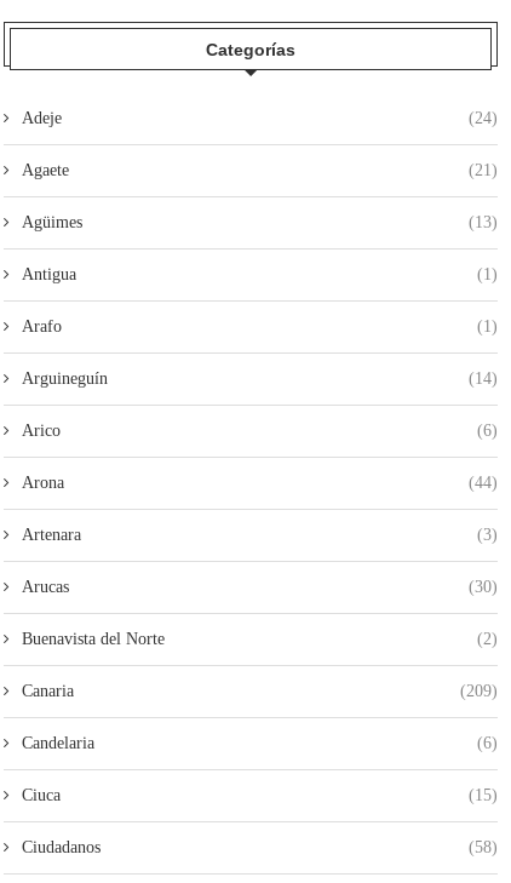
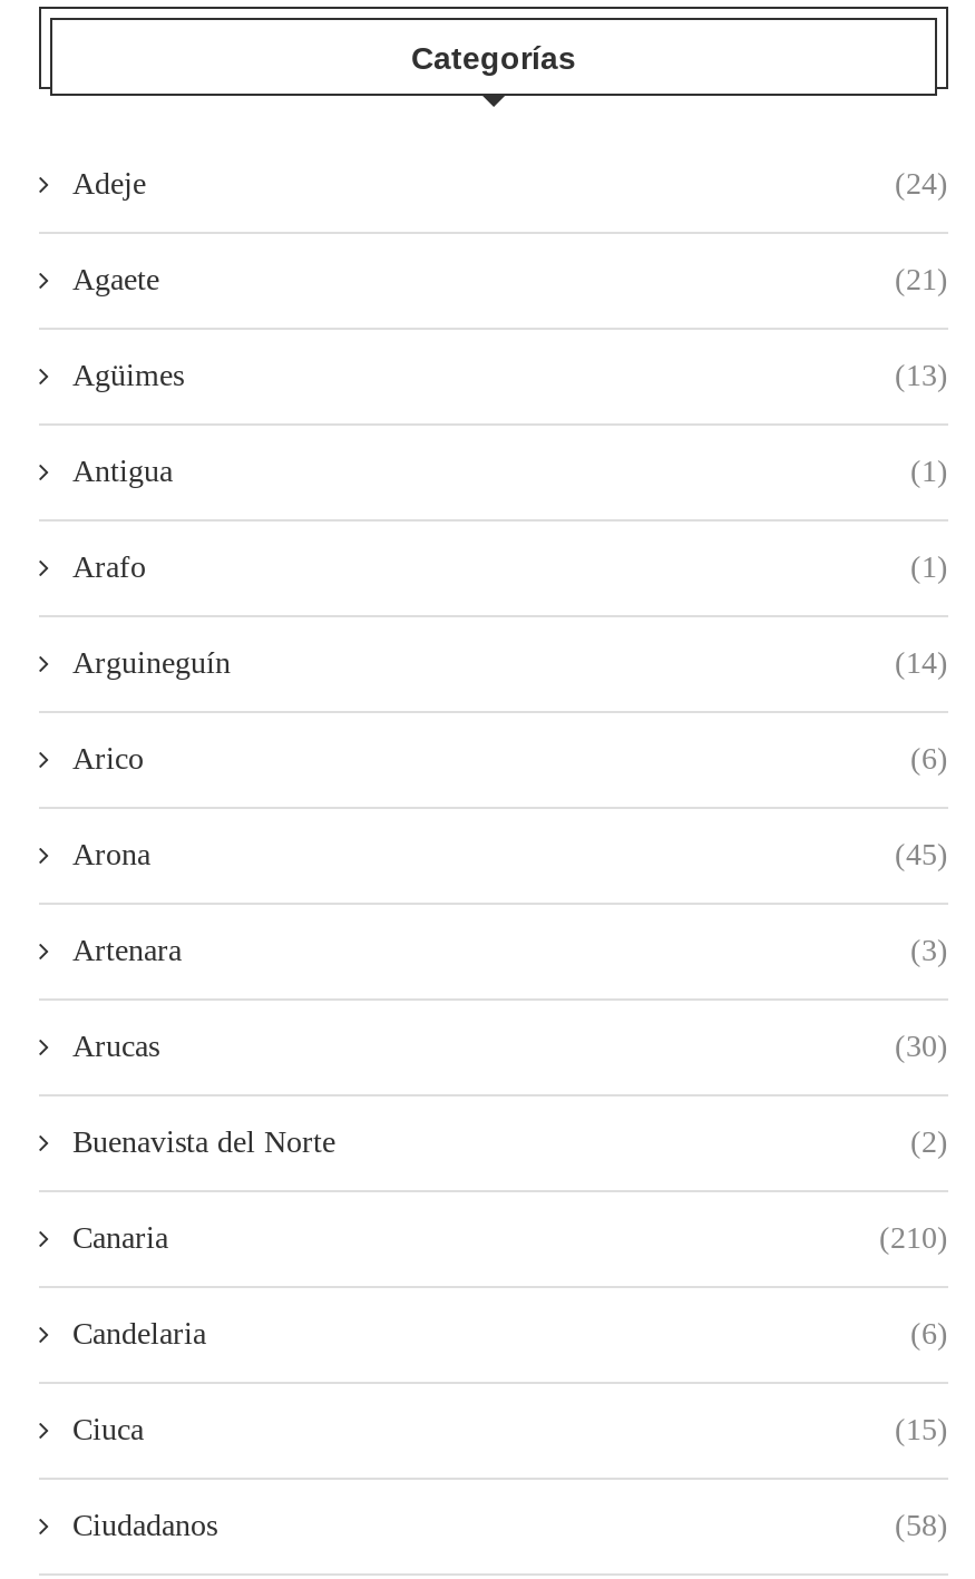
- (44)
+ (45)

- (209)
+ (210)
